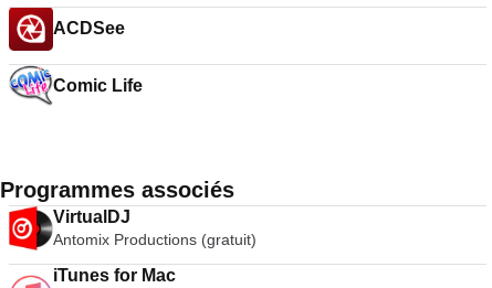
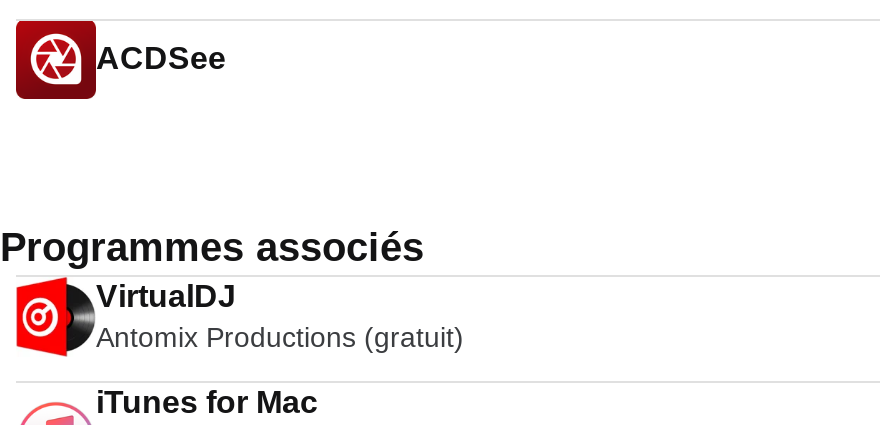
- [image]
- Comic Life
